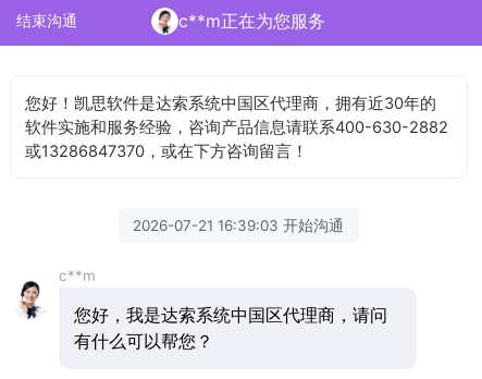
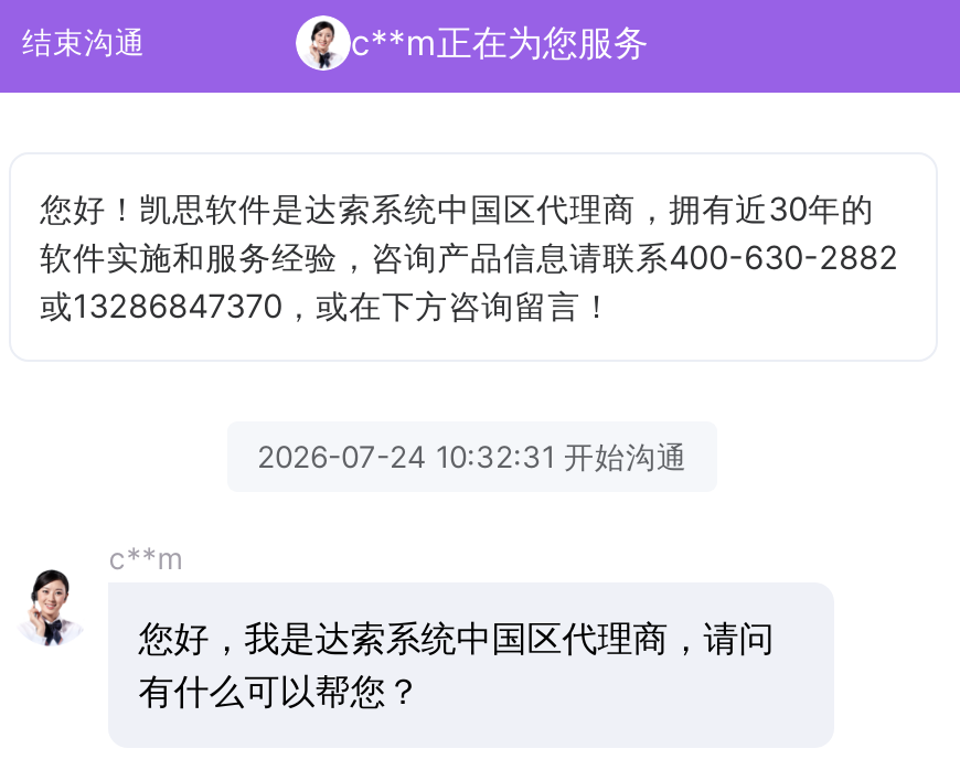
- 2026-07-21 16:39:03 开始沟通
+ 2026-07-24 10:32:31 开始沟通
